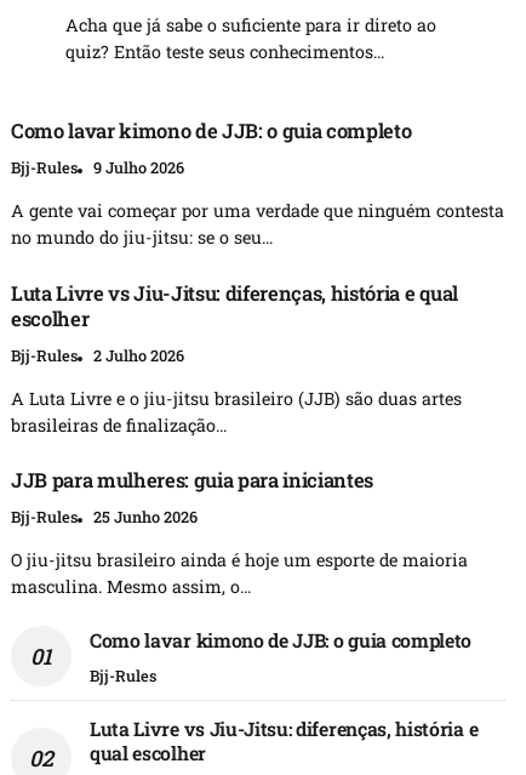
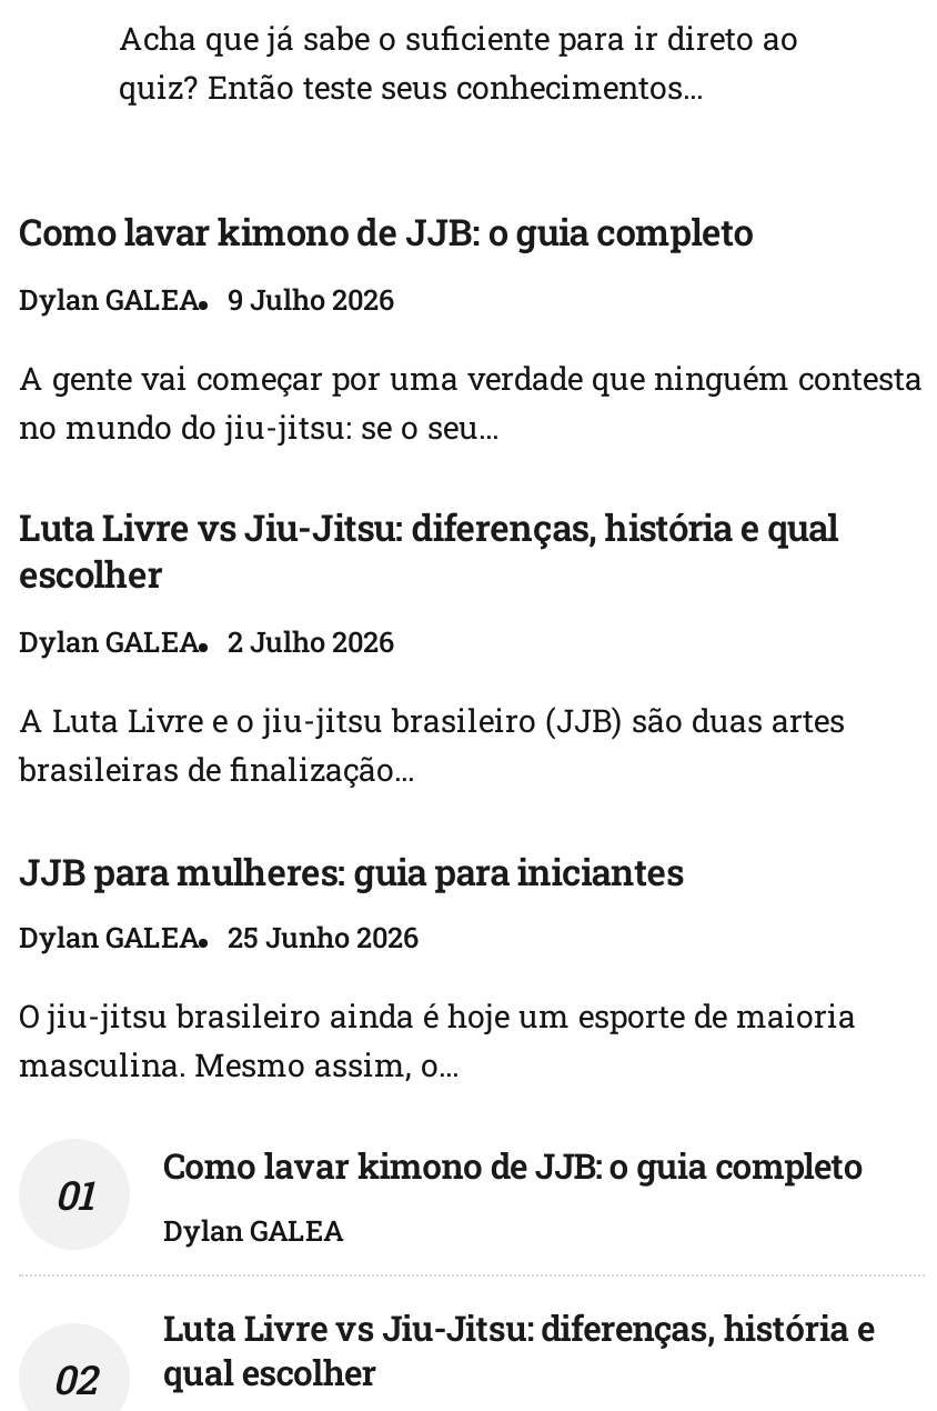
- Bjj-Rules
+ Dylan GALEA

- Bjj-Rules
+ Dylan GALEA

- Bjj-Rules
+ Dylan GALEA

- Bjj-Rules
+ Dylan GALEA
